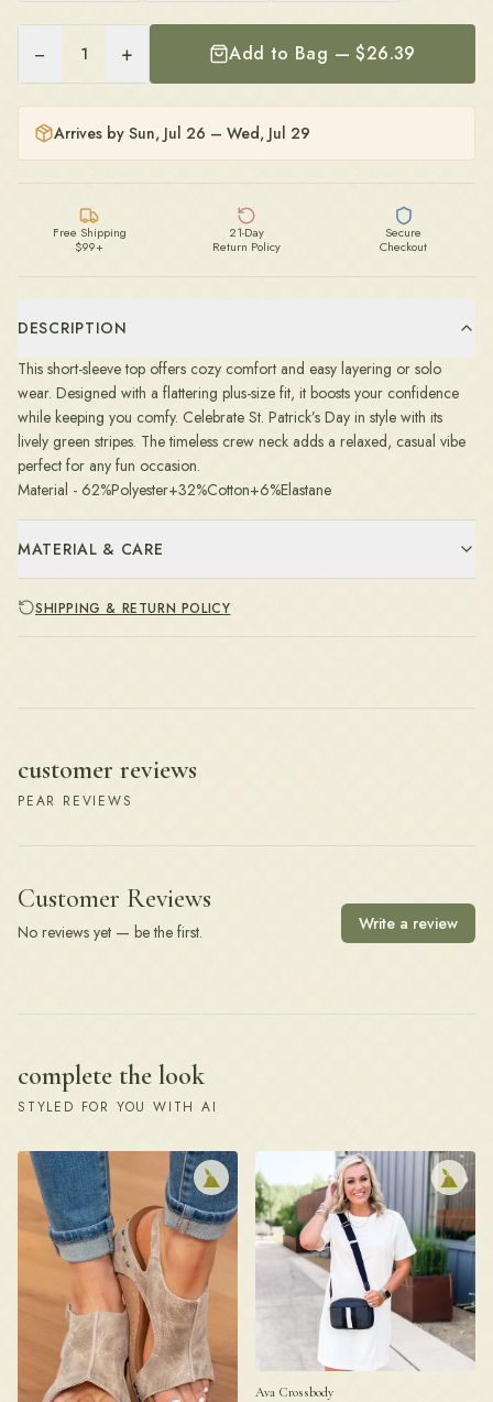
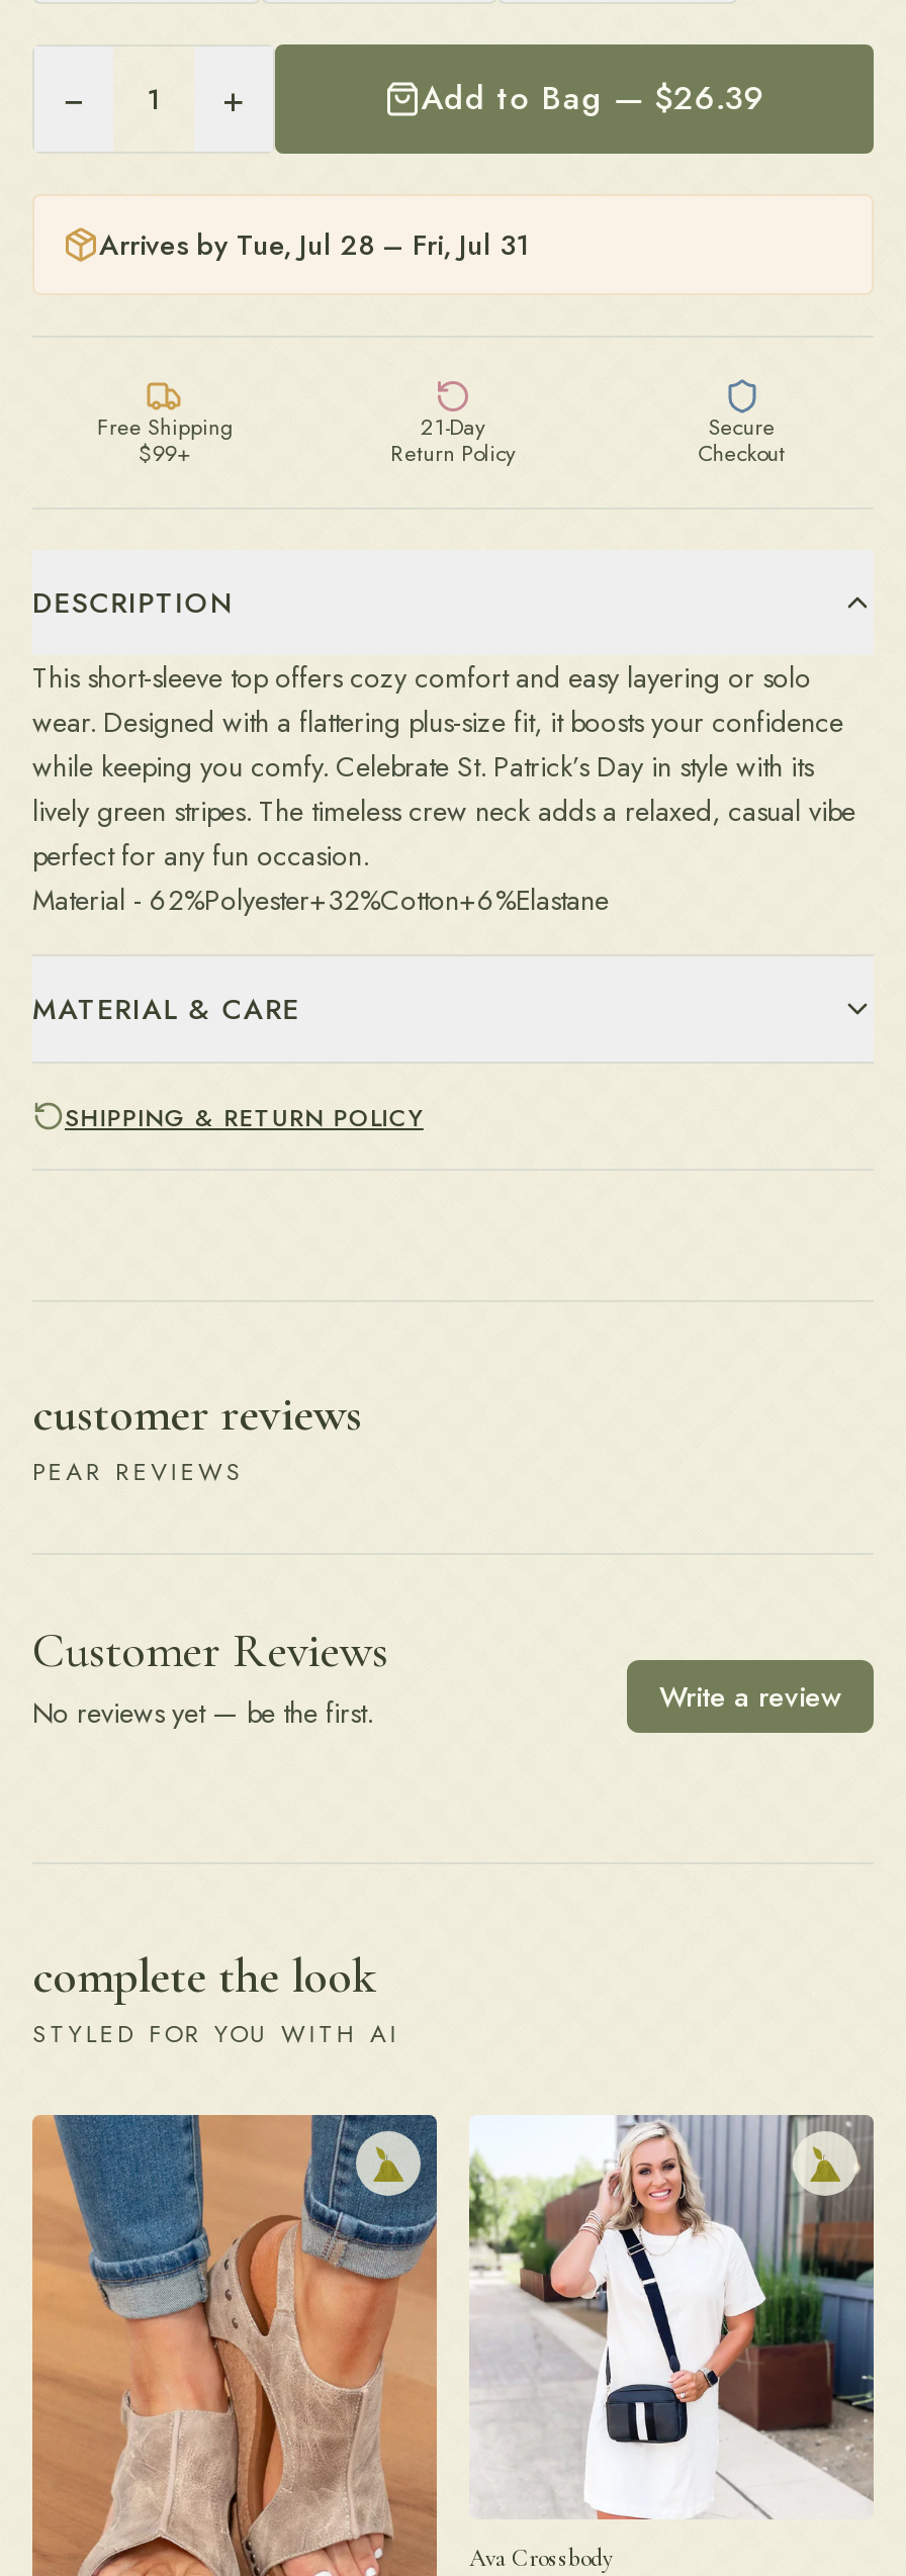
- Arrives by Sun, Jul 26 – Wed, Jul 29
+ Arrives by Tue, Jul 28 – Fri, Jul 31
